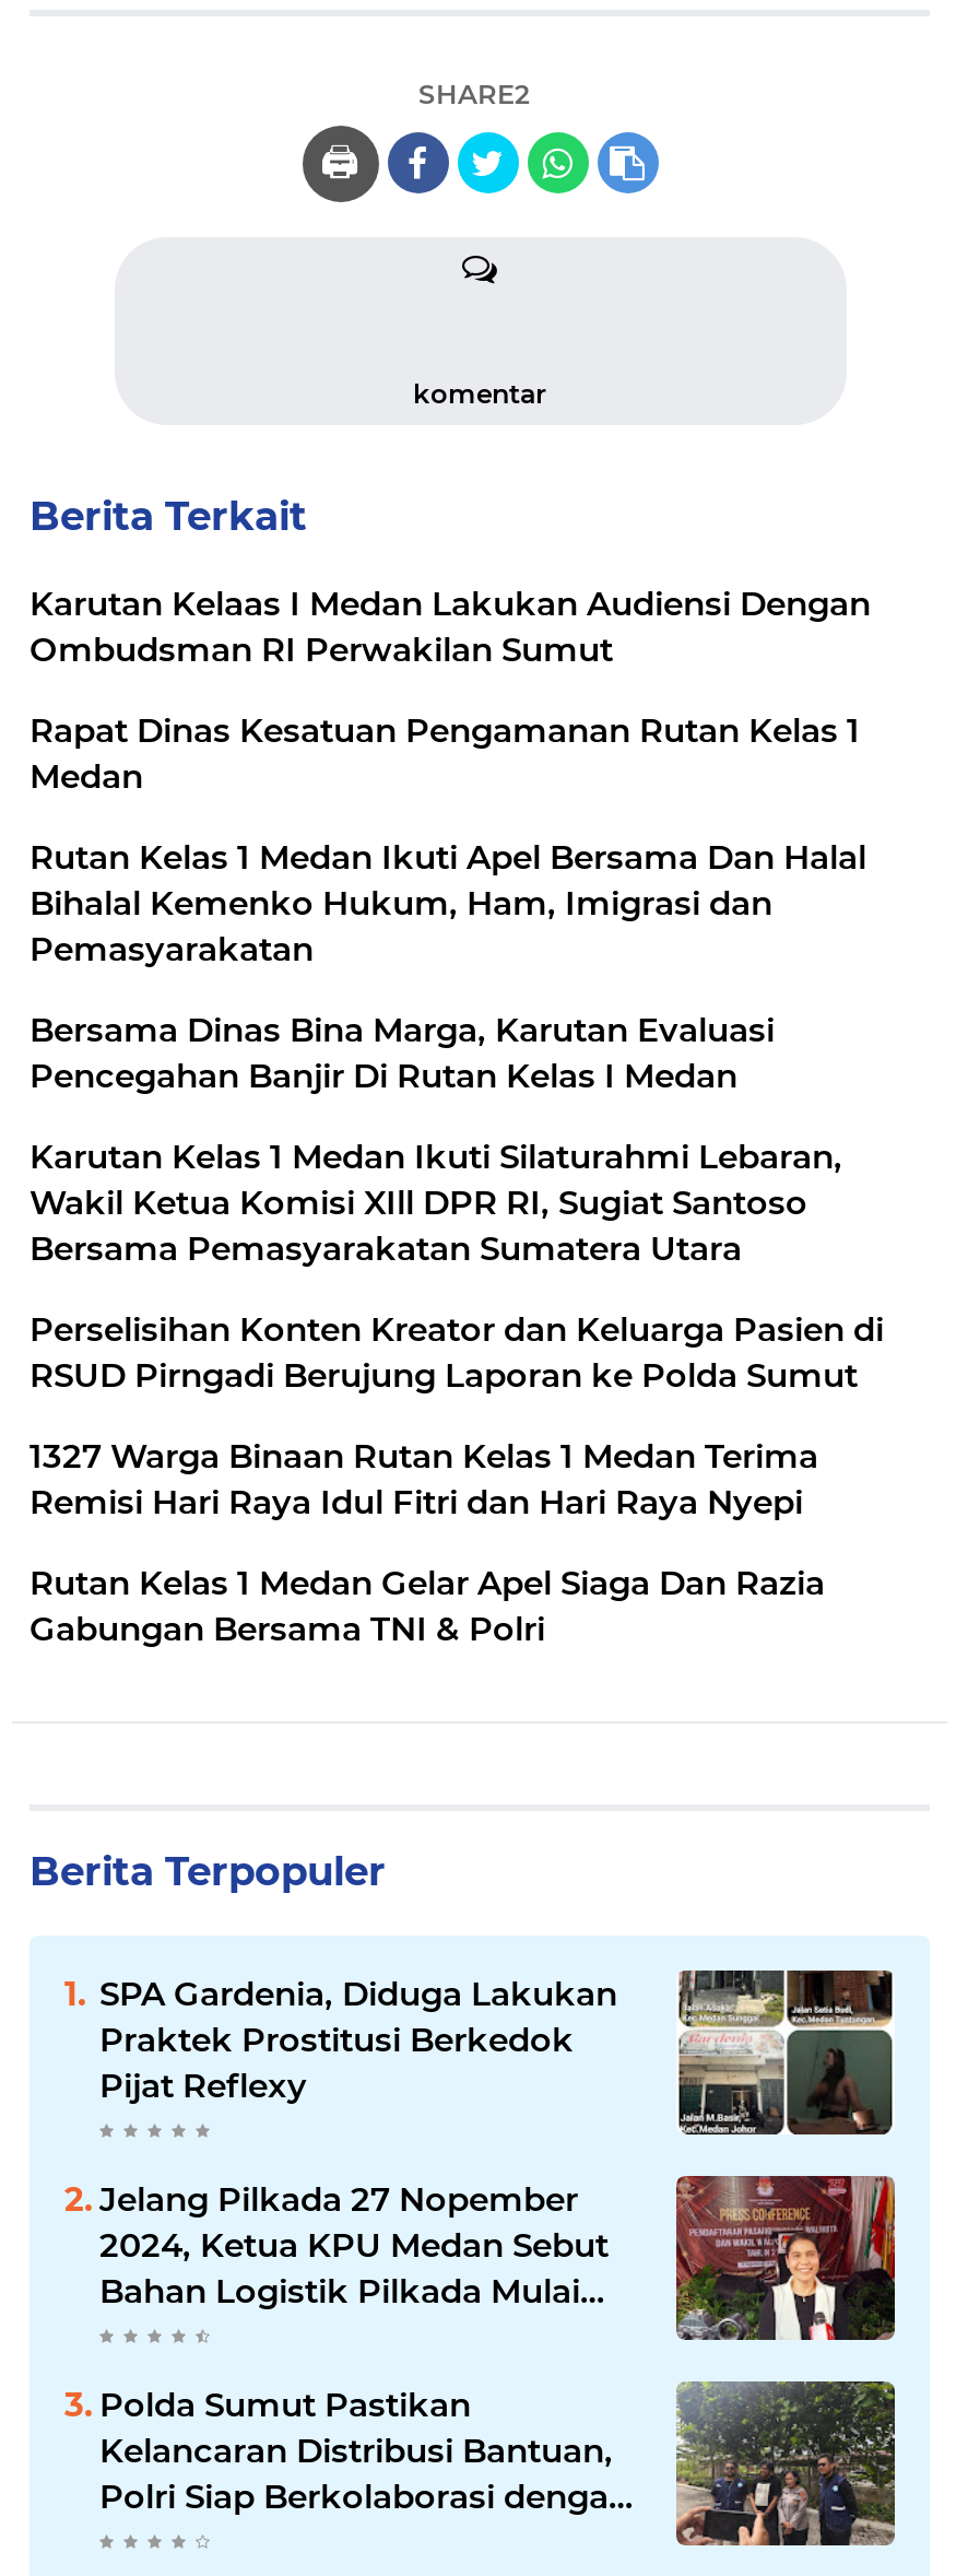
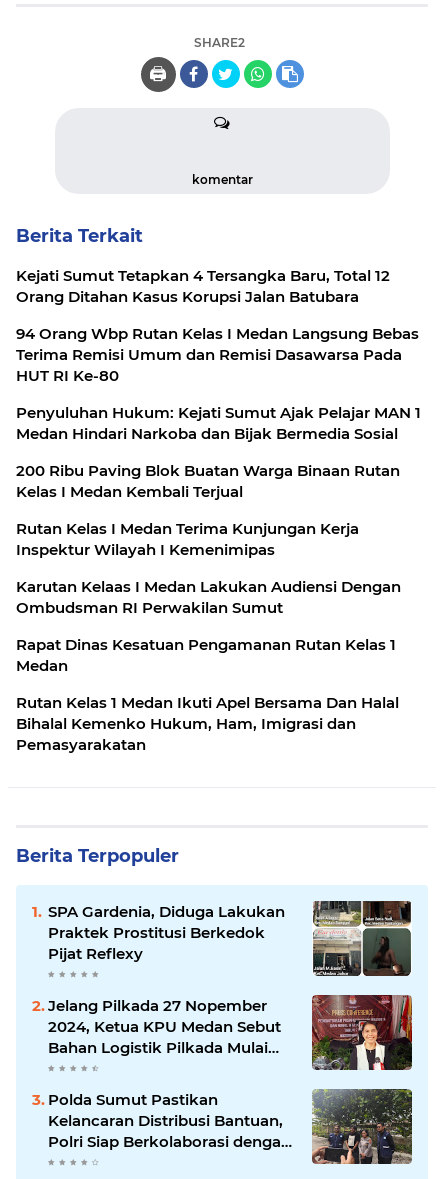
+ Kejati Sumut Tetapkan 4 Tersangka Baru, Total 12
+ Orang Ditahan Kasus Korupsi Jalan Batubara
+ 94 Orang Wbp Rutan Kelas I Medan Langsung Bebas
+ Terima Remisi Umum dan Remisi Dasawarsa Pada
+ HUT RI Ke-80
+ Penyuluhan Hukum: Kejati Sumut Ajak Pelajar MAN 1
+ Medan Hindari Narkoba dan Bijak Bermedia Sosial
+ 200 Ribu Paving Blok Buatan Warga Binaan Rutan
+ Kelas I Medan Kembali Terjual
+ Rutan Kelas I Medan Terima Kunjungan Kerja
+ Inspektur Wilayah I Kemenimipas

moved down: Karutan Kelaas I Medan Lakukan Audiensi Dengan | Ombudsman RI Perwakilan Sumut | Rapat Dinas Kesatuan Pengamanan Rutan Kelas 1 | Medan | Rutan Kelas 1 Medan Ikuti Apel Bersama Dan Halal | Bihalal Kemenko Hukum, Ham, Imigrasi dan | Pemasyarakatan

- Bersama Dinas Bina Marga, Karutan Evaluasi
- Pencegahan Banjir Di Rutan Kelas I Medan
- Karutan Kelas 1 Medan Ikuti Silaturahmi Lebaran,
- Wakil Ketua Komisi XIll DPR RI, Sugiat Santoso
- Bersama Pemasyarakatan Sumatera Utara
- Perselisihan Konten Kreator dan Keluarga Pasien di
- RSUD Pirngadi Berujung Laporan ke Polda Sumut
- 1327 Warga Binaan Rutan Kelas 1 Medan Terima
- Remisi Hari Raya Idul Fitri dan Hari Raya Nyepi
- Rutan Kelas 1 Medan Gelar Apel Siaga Dan Razia
- Gabungan Bersama TNI & Polri
